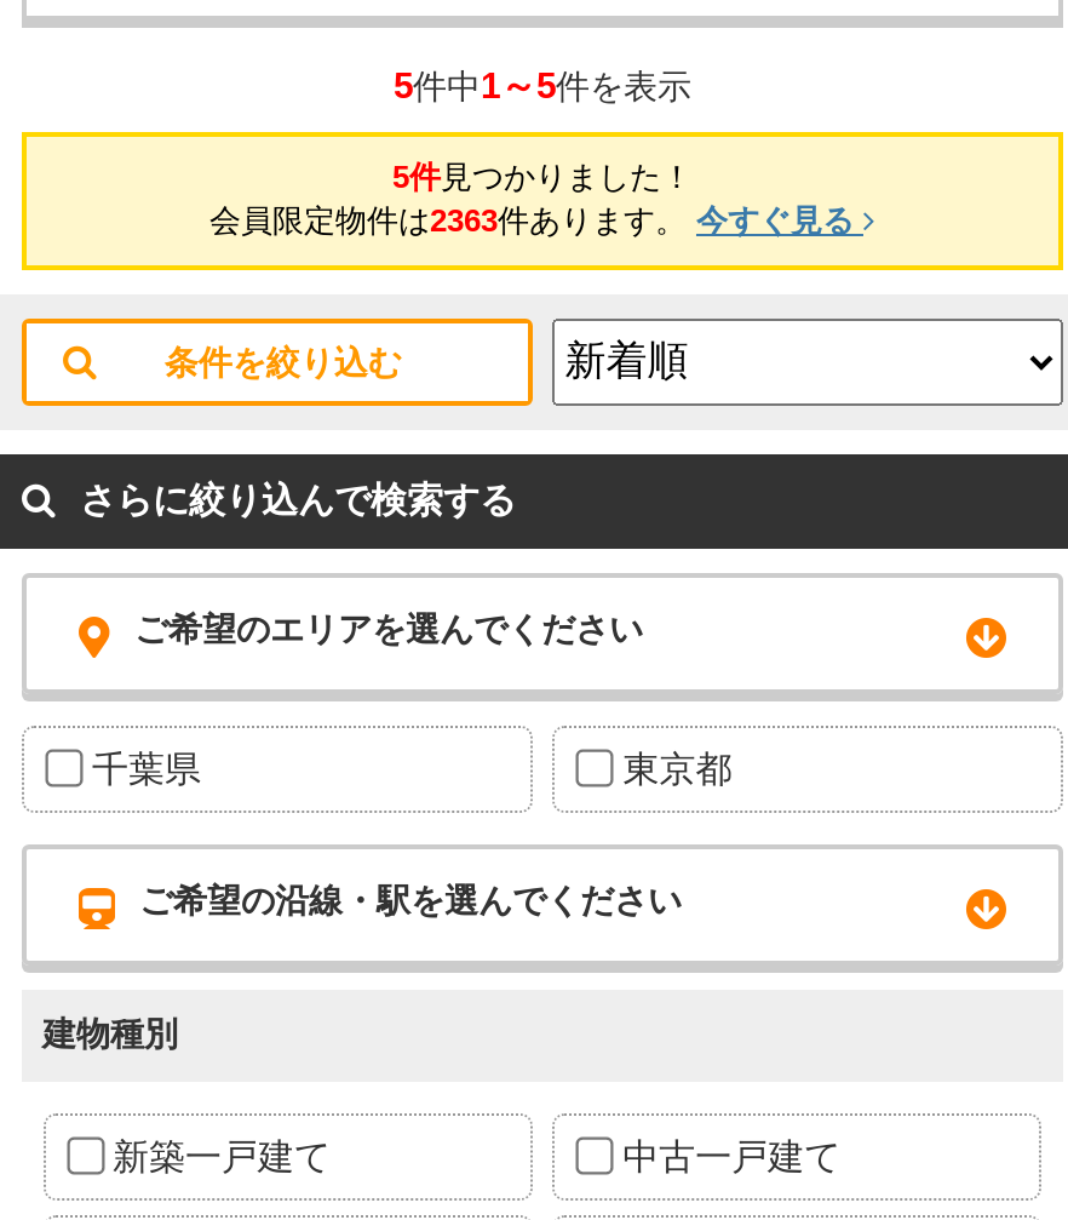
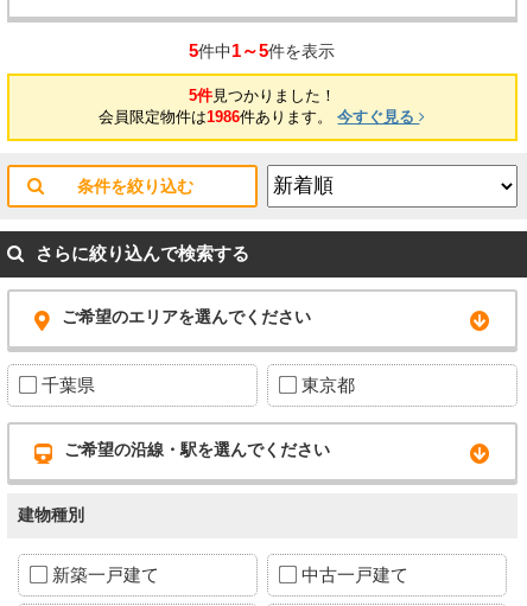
- 会員限定物件は2363件あります。今すぐ見る
+ 会員限定物件は1986件あります。今すぐ見る
